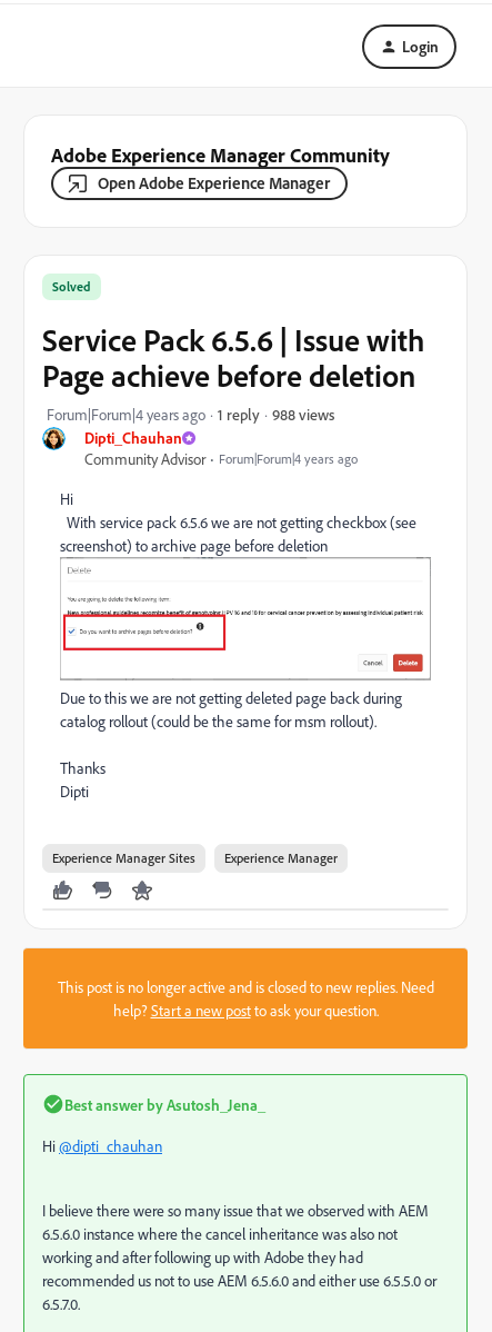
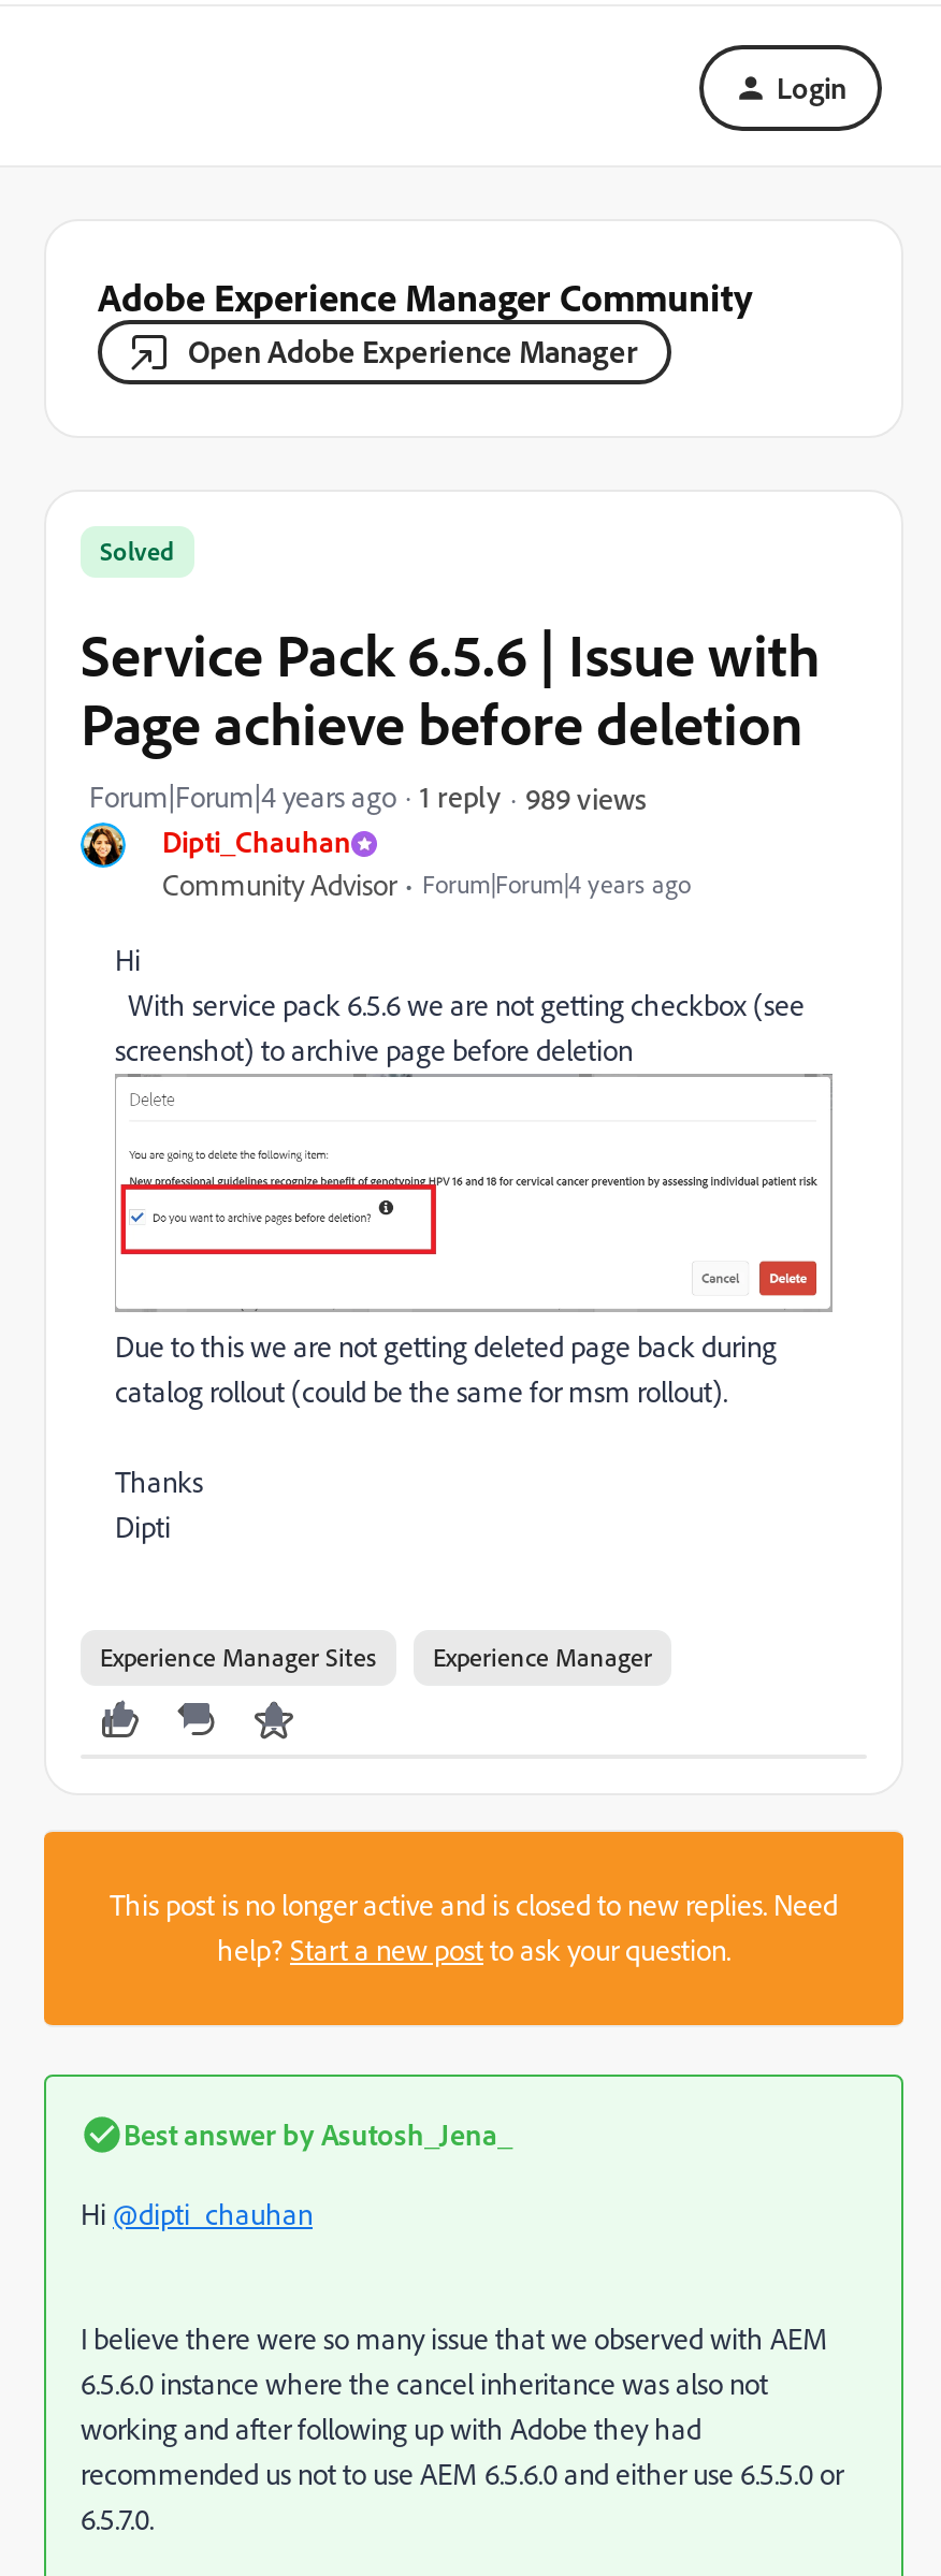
- 988 views
+ 989 views
